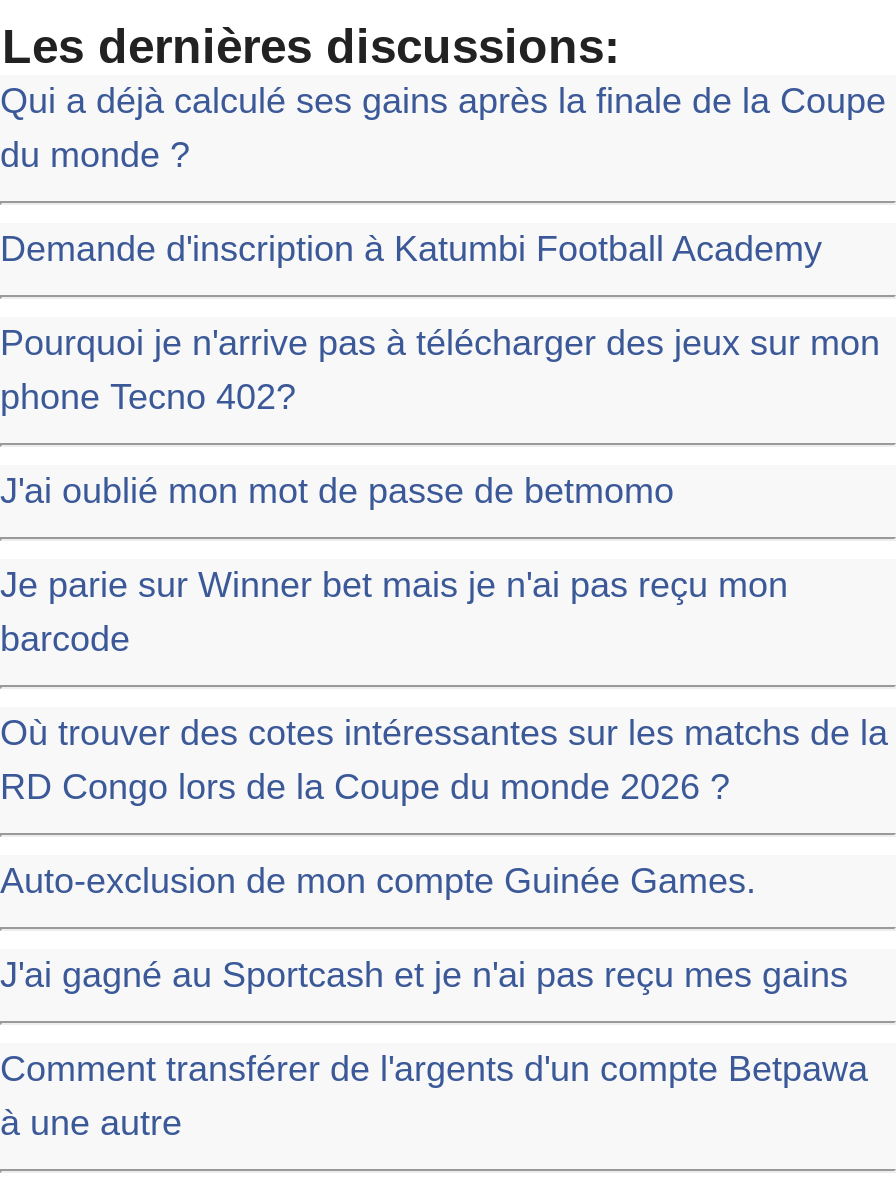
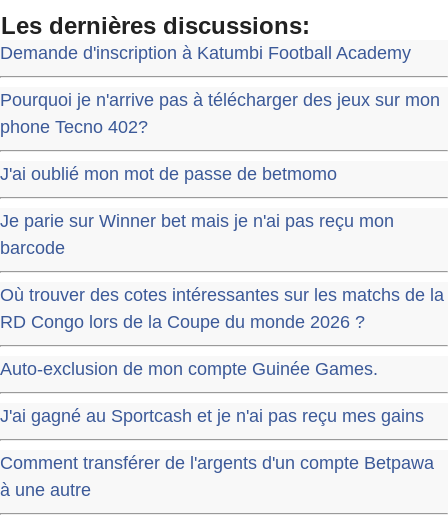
- Qui a déjà calculé ses gains après la finale de la Coupe
- du monde ?
